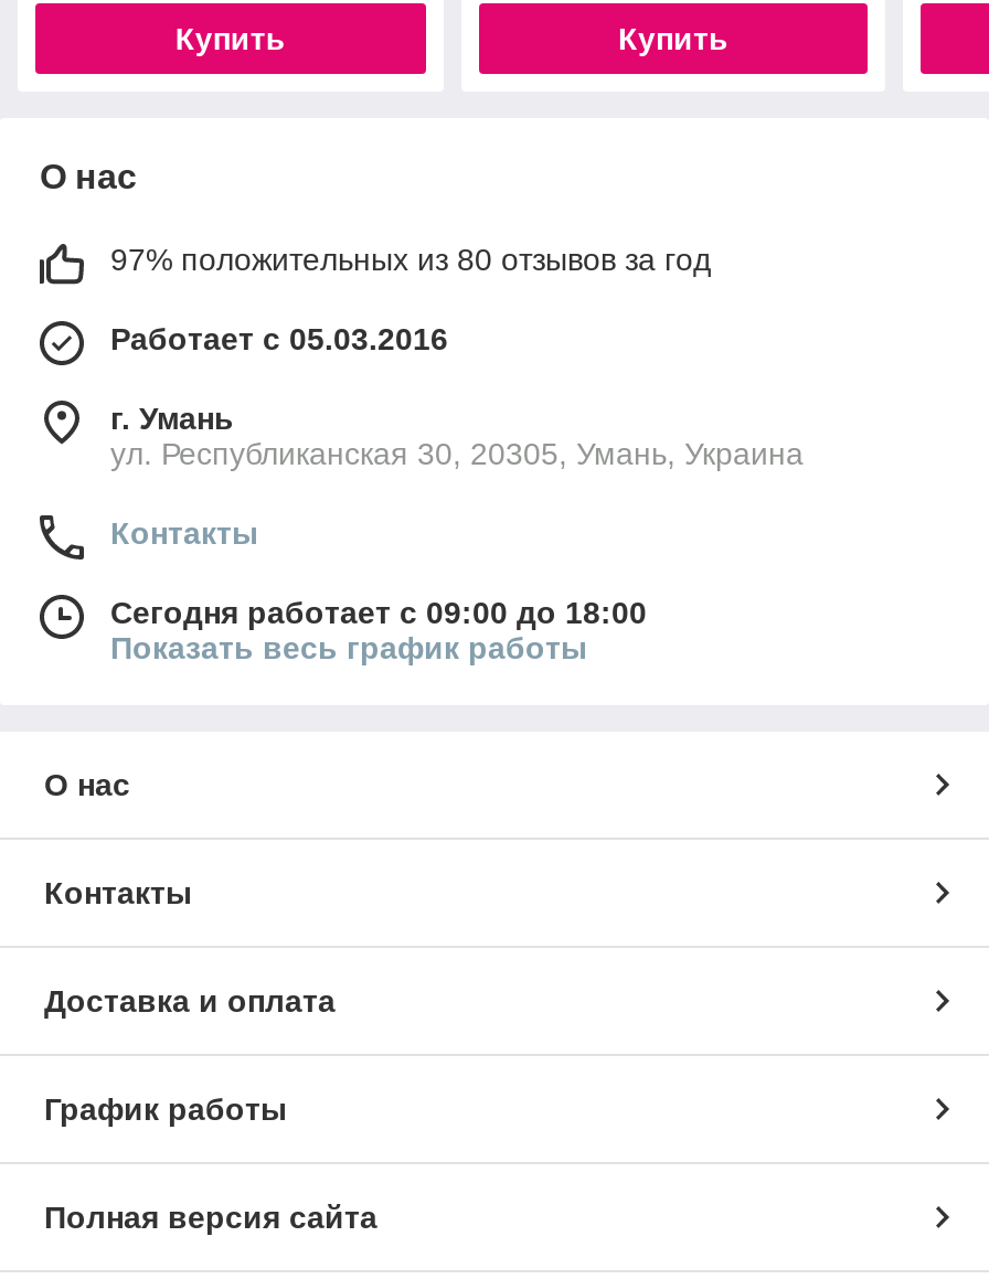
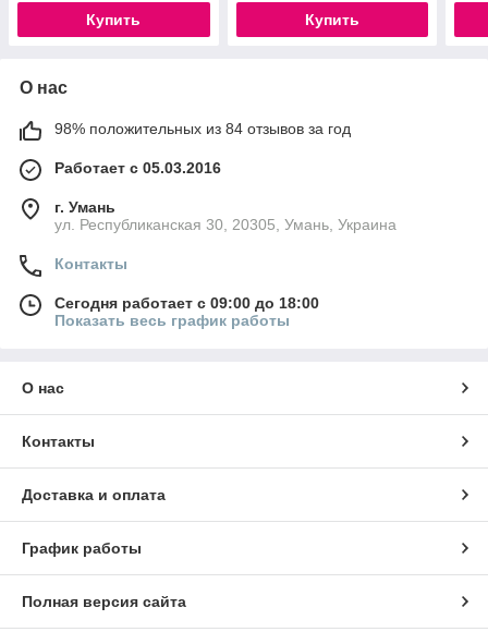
- 97% положительных из 80 отзывов за год
+ 98% положительных из 84 отзывов за год
